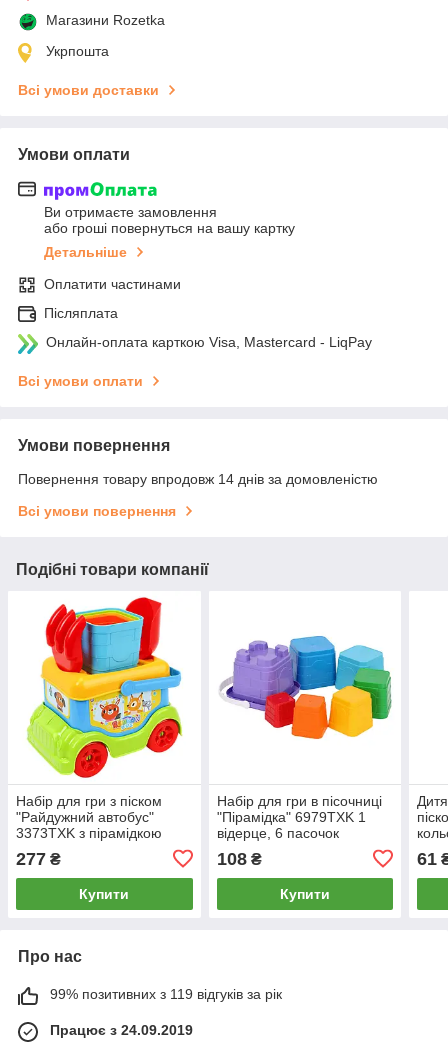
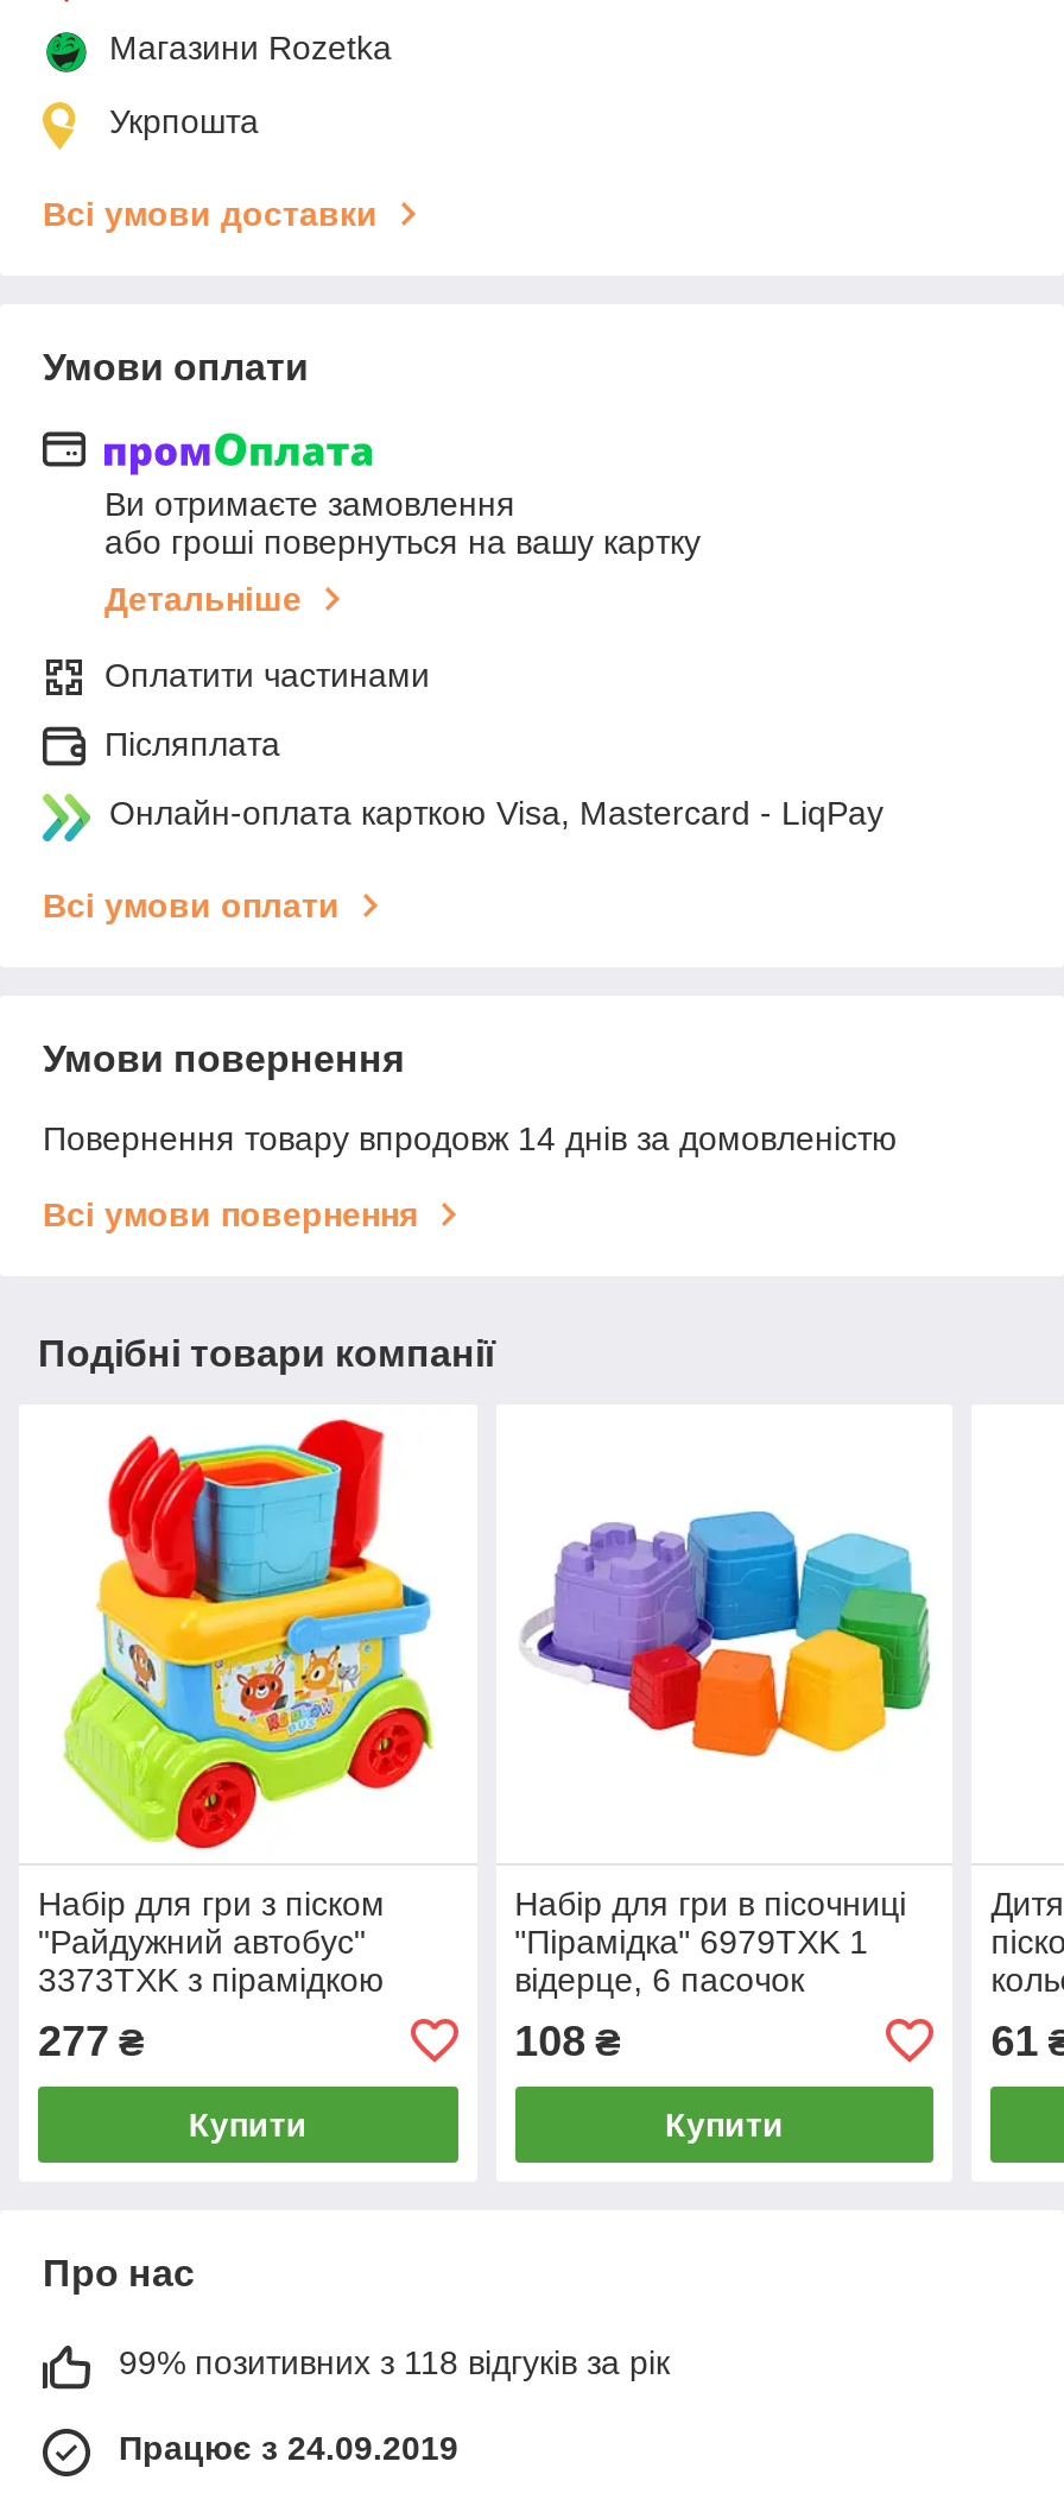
- 99% позитивних з 119 відгуків за рік
+ 99% позитивних з 118 відгуків за рік
